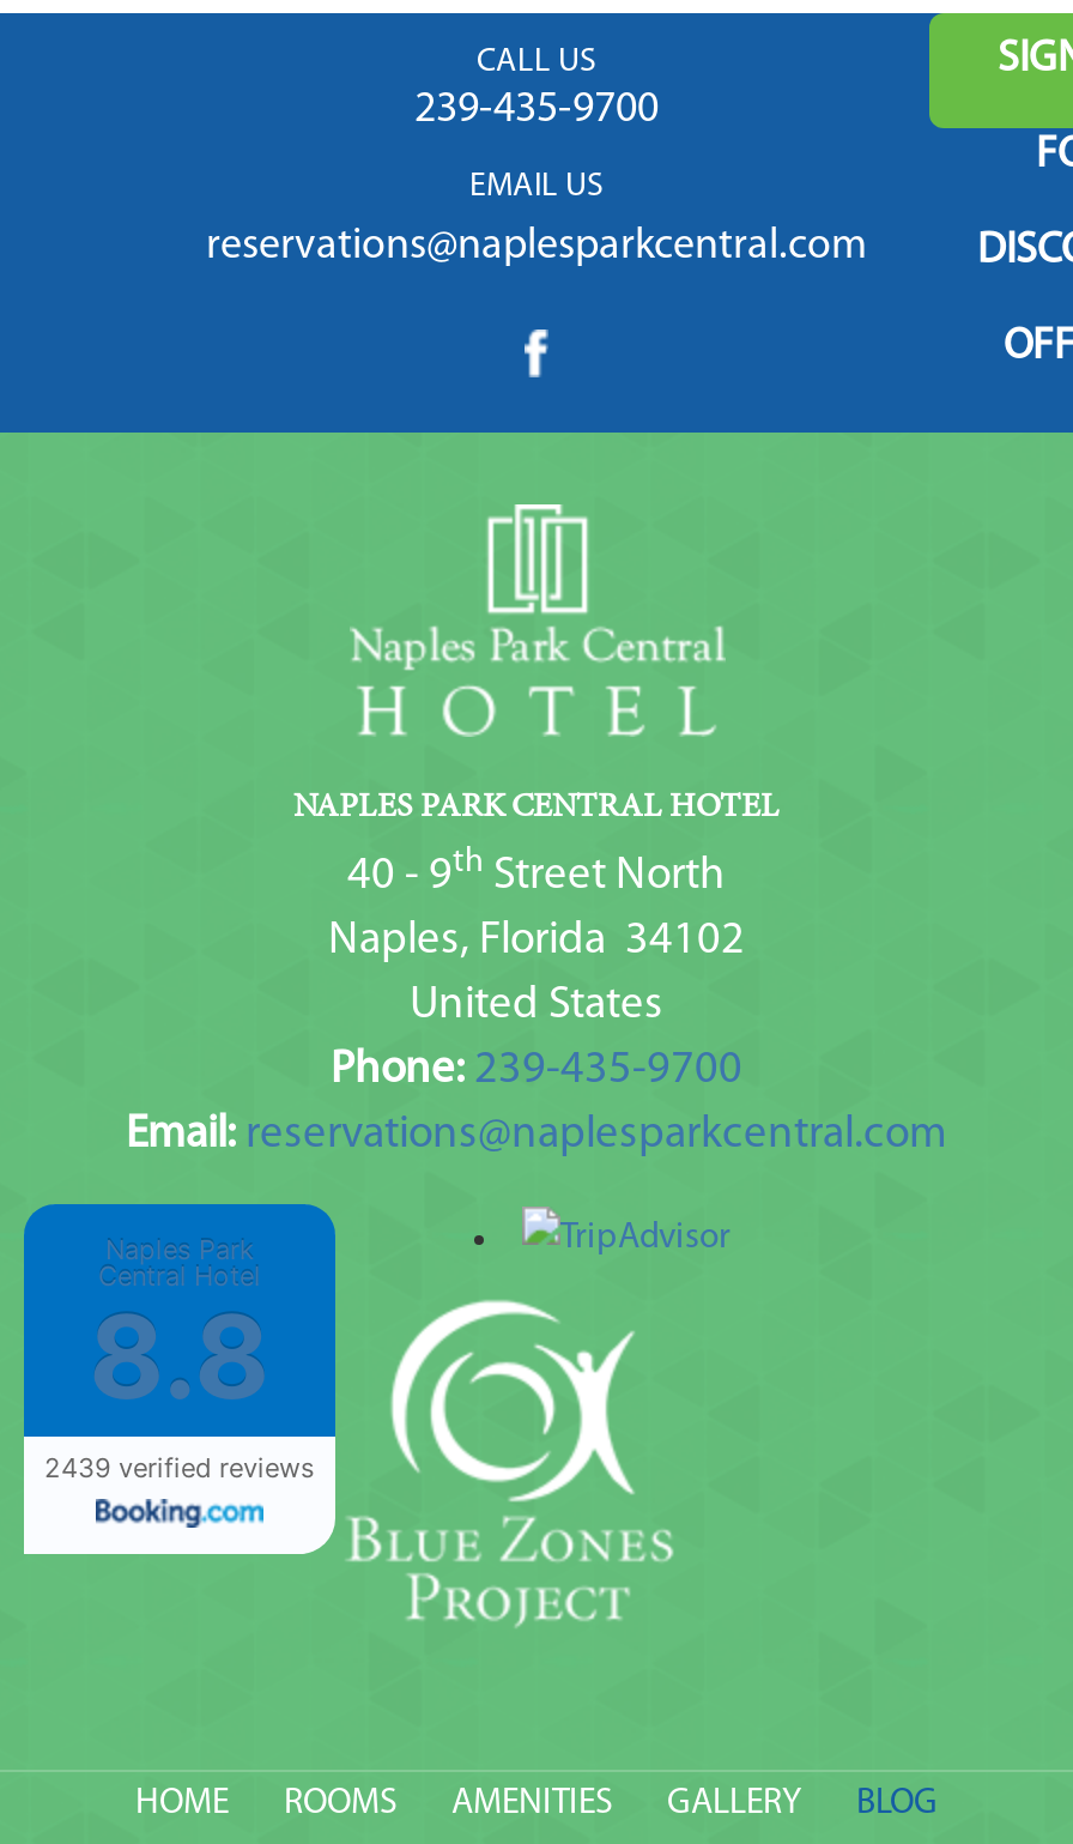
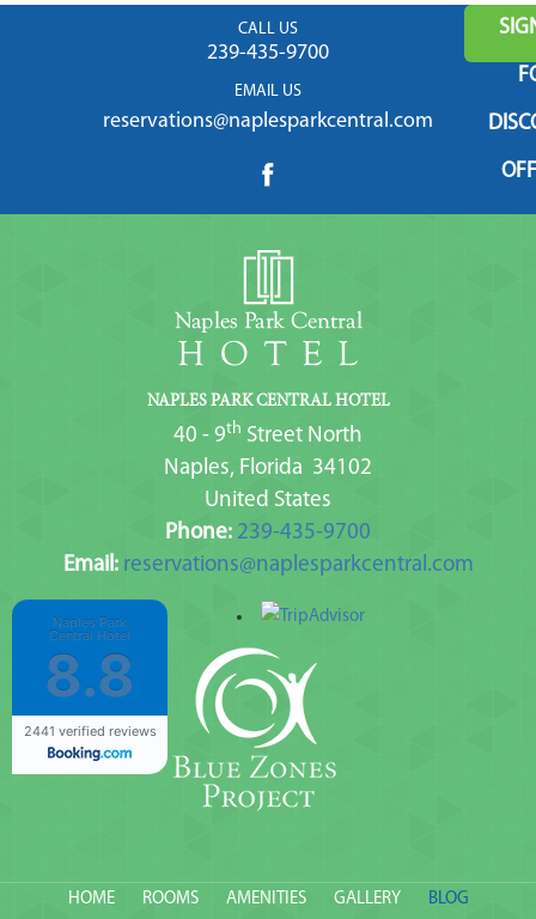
- 2439 verified reviews
+ 2441 verified reviews
